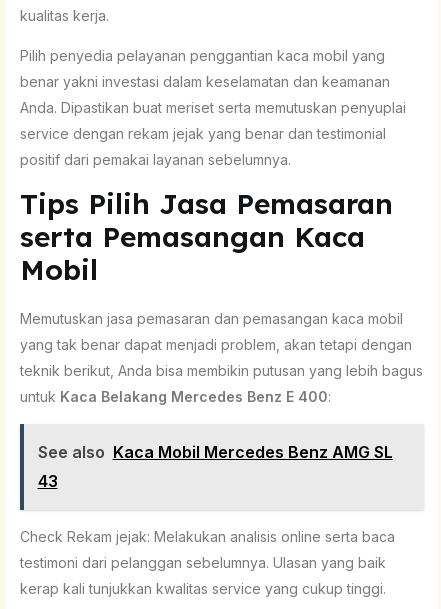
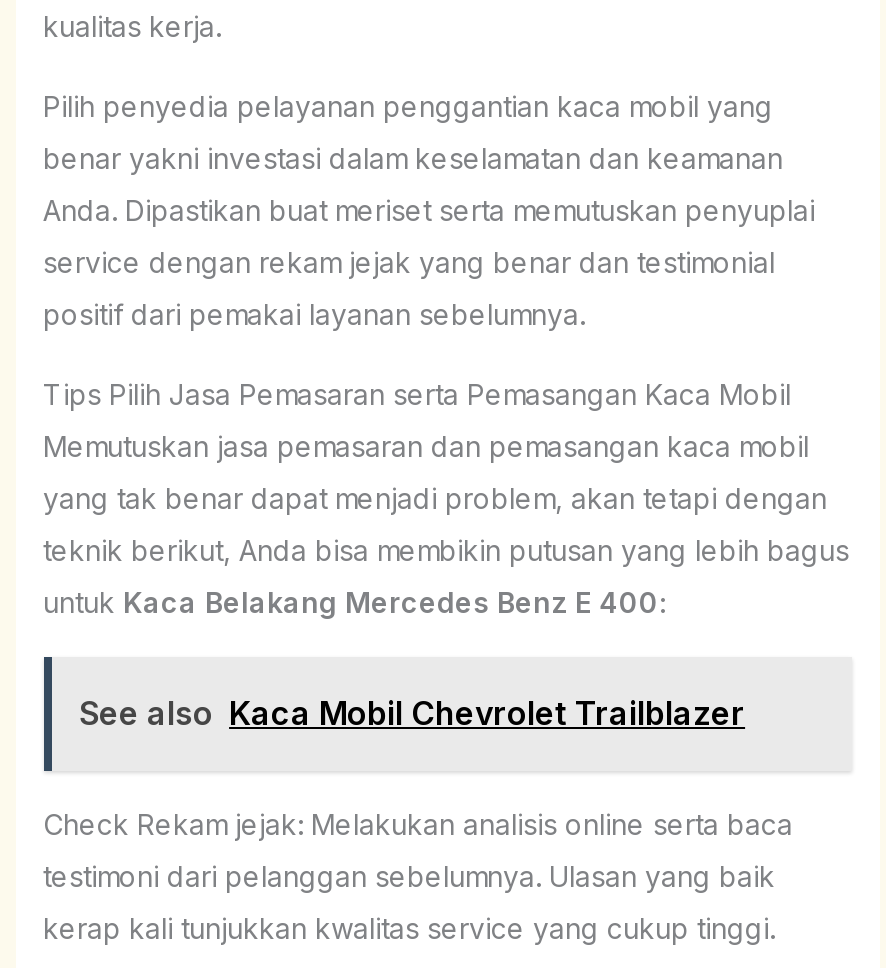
- See also Kaca Mobil Mercedes Benz AMG SL
- 43
+ See also Kaca Mobil Chevrolet Trailblazer
